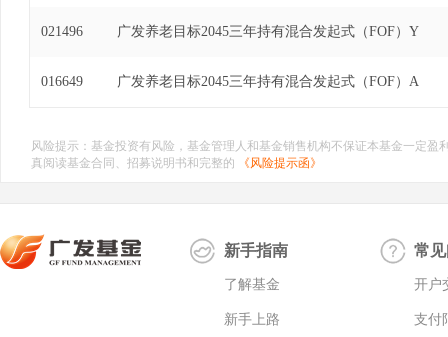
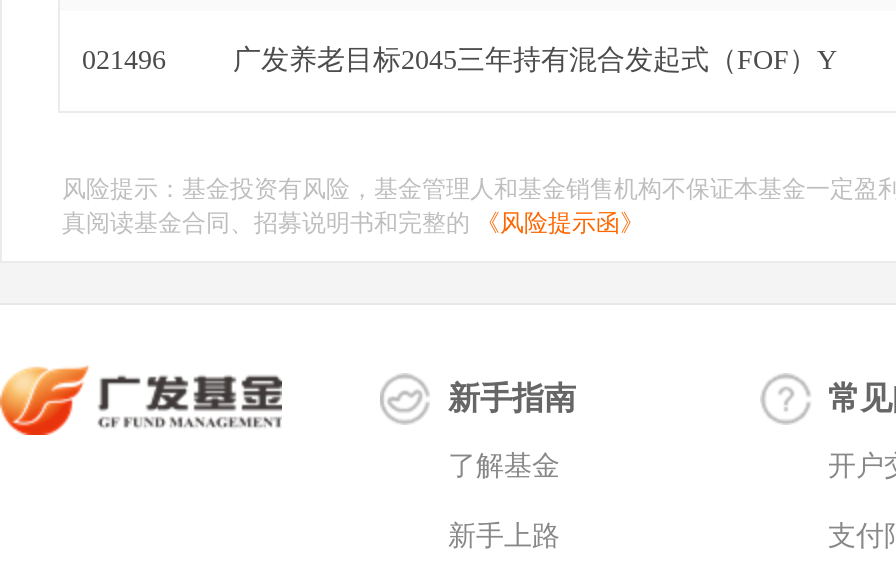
- 016649
- 广发养老目标2045三年持有混合发起式（FOF）A
